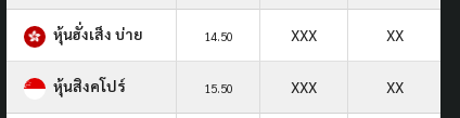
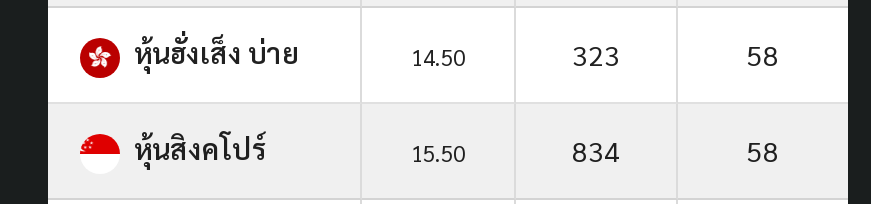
- XXX
- XX
+ 323
+ 58

- XXX
- XX
+ 834
+ 58
